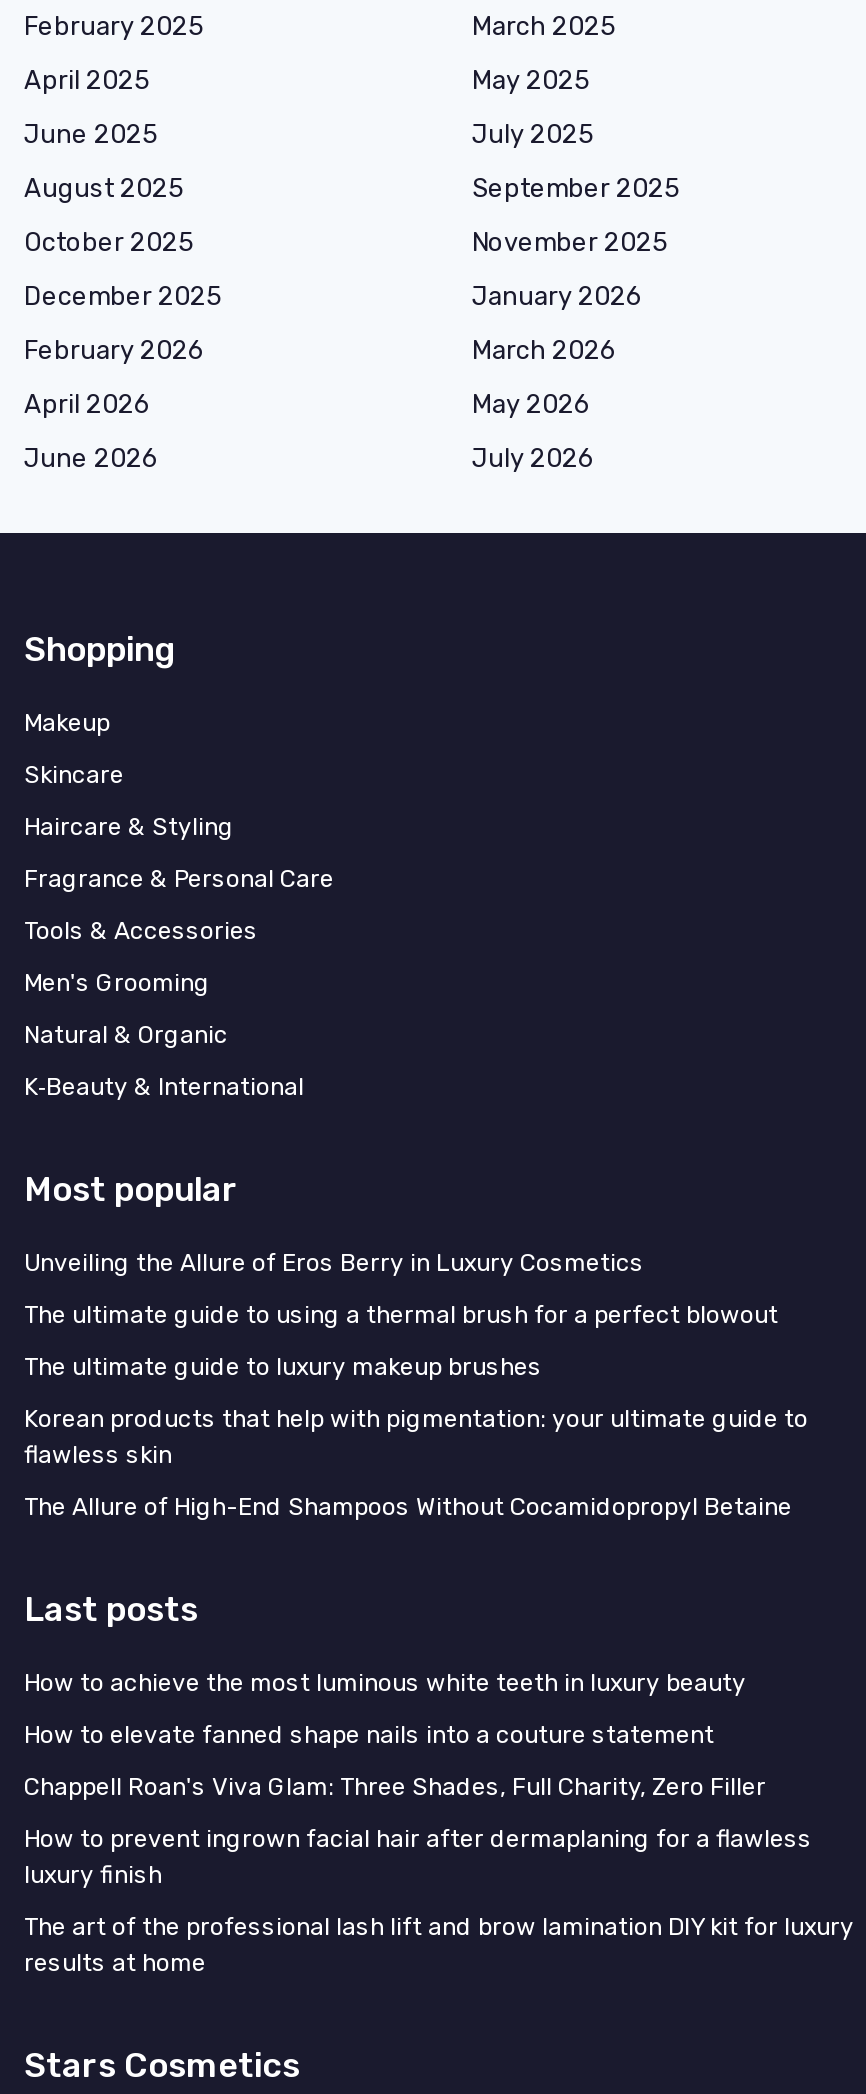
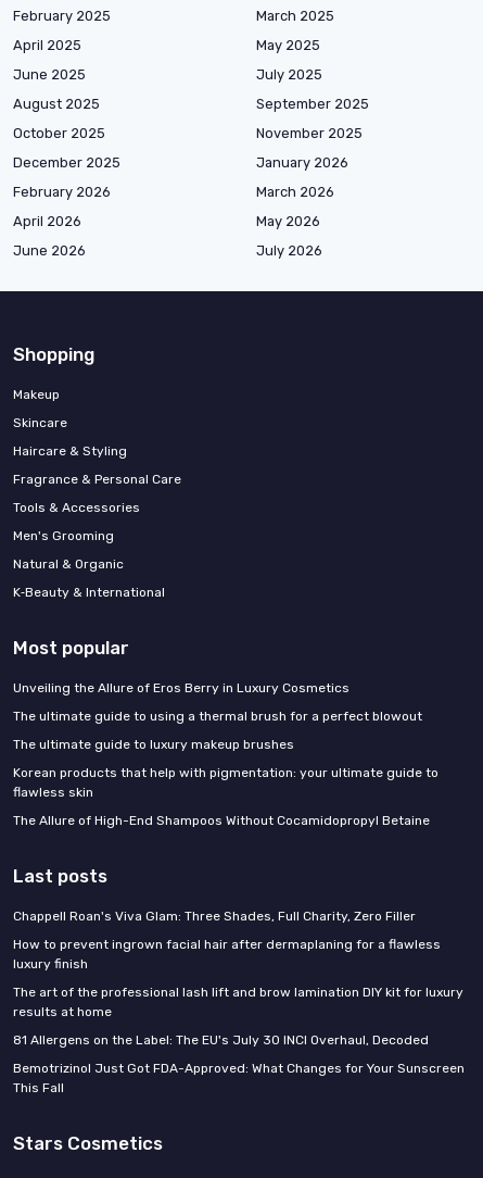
- How to achieve the most luminous white teeth in luxury beauty
- How to elevate fanned shape nails into a couture statement

moved up: Chappell Roan's Viva Glam: Three Shades, Full Charity, Zero Filler | How to prevent ingrown facial hair after dermaplaning for a flawless | luxury finish | The art of the professional lash lift and brow lamination DIY kit for luxury | results at home

+ 81 Allergens on the Label: The EU's July 30 INCI Overhaul, Decoded
+ Bemotrizinol Just Got FDA-Approved: What Changes for Your Sunscreen
+ This Fall
